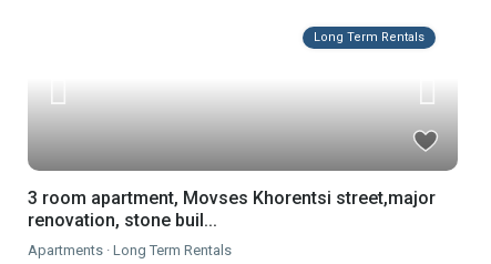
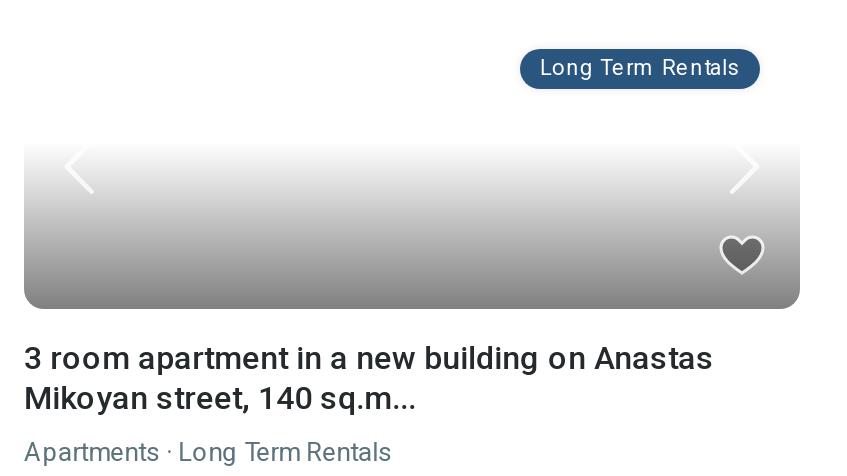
- 3 room apartment, Movses Khorentsi street,major
- renovation, stone buil...
+ 3 room apartment in a new building on Anastas
+ Mikoyan street, 140 sq.m...
